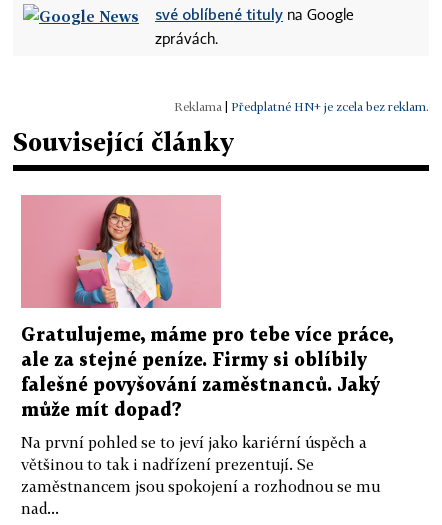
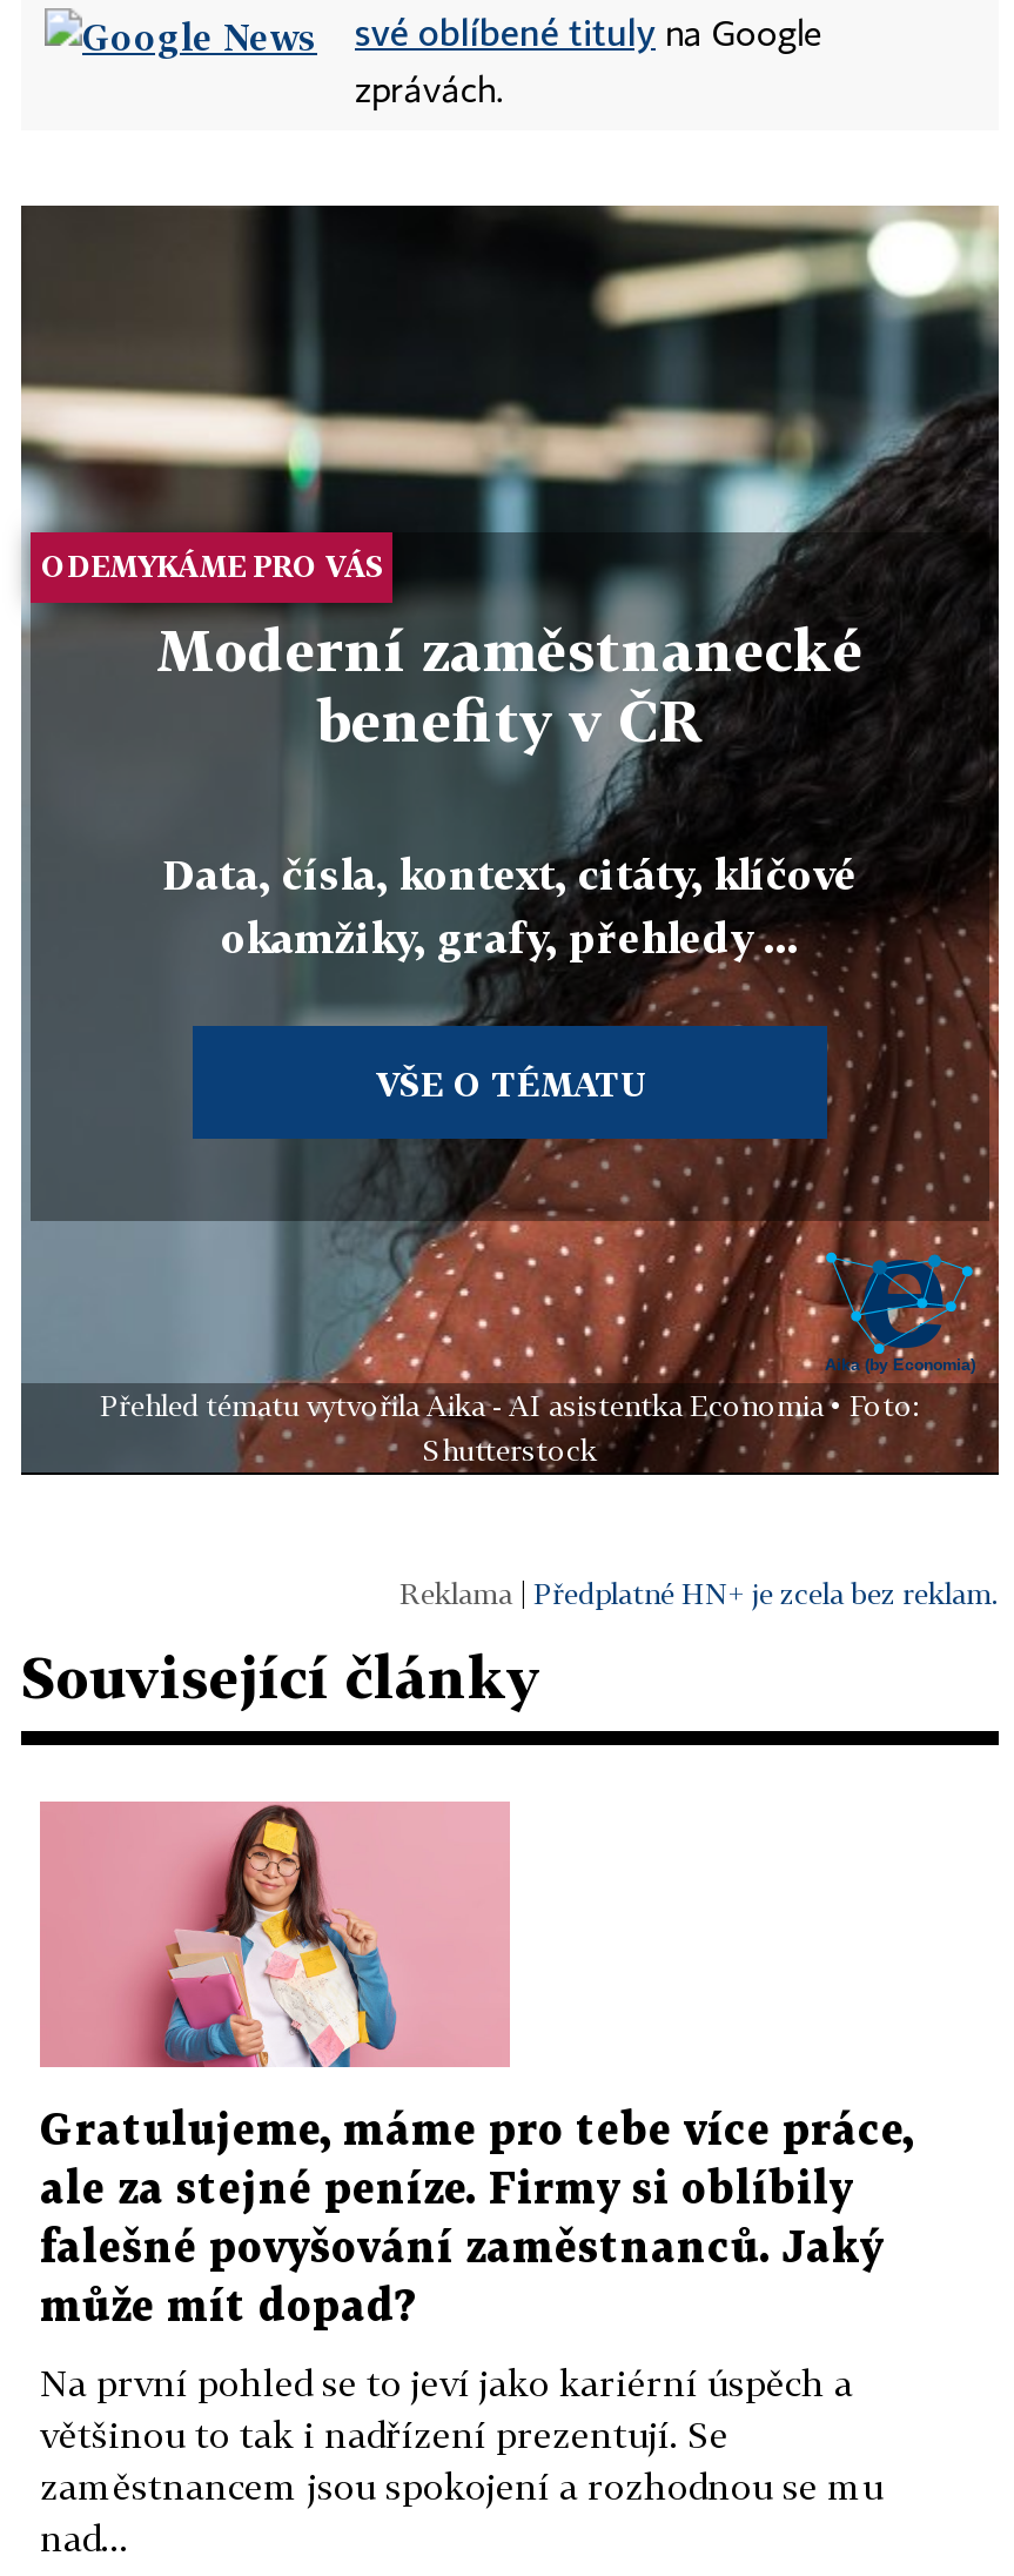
+ [image]
+ ODEMYKÁME PRO VÁS
+ Moderní zaměstnanecké
+ benefity v ČR
+ Data, čísla, kontext, citáty, klíčové
+ okamžiky, grafy, přehledy ...
+ VŠE O TÉMATU

+ Přehled tématu vytvořila Aika - AI asistentka Economia • Foto:
+ Shutterstock
